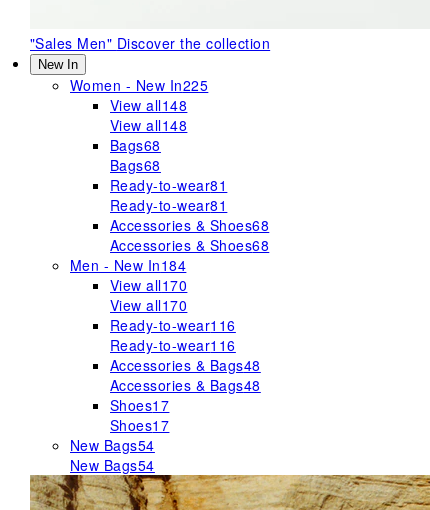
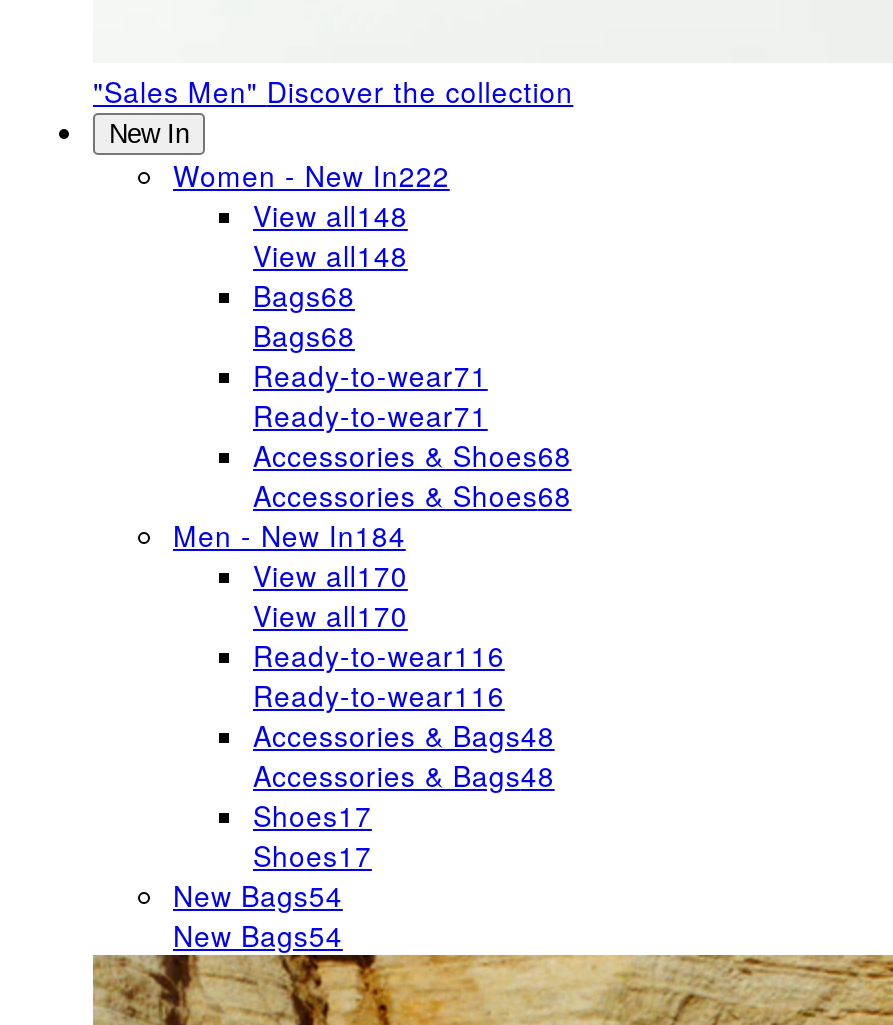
- Women - New In225
+ Women - New In222

- Ready-to-wear81
+ Ready-to-wear71

- Ready-to-wear81
+ Ready-to-wear71
